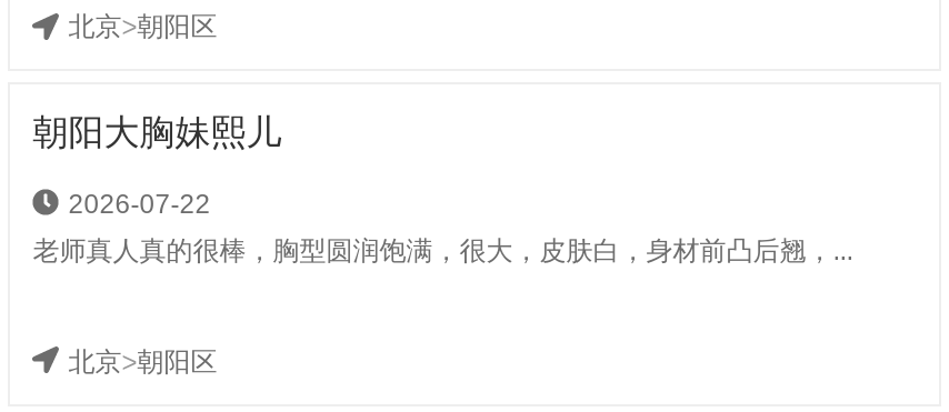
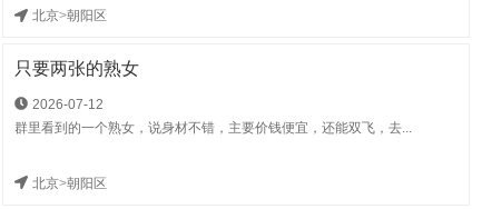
- 朝阳大胸妹熙儿
+ 只要两张的熟女

- 2026-07-22
+ 2026-07-12

- 老师真人真的很棒，胸型圆润饱满，很大，皮肤白，身材前凸后翘，...
+ 群里看到的一个熟女，说身材不错，主要价钱便宜，还能双飞，去...
